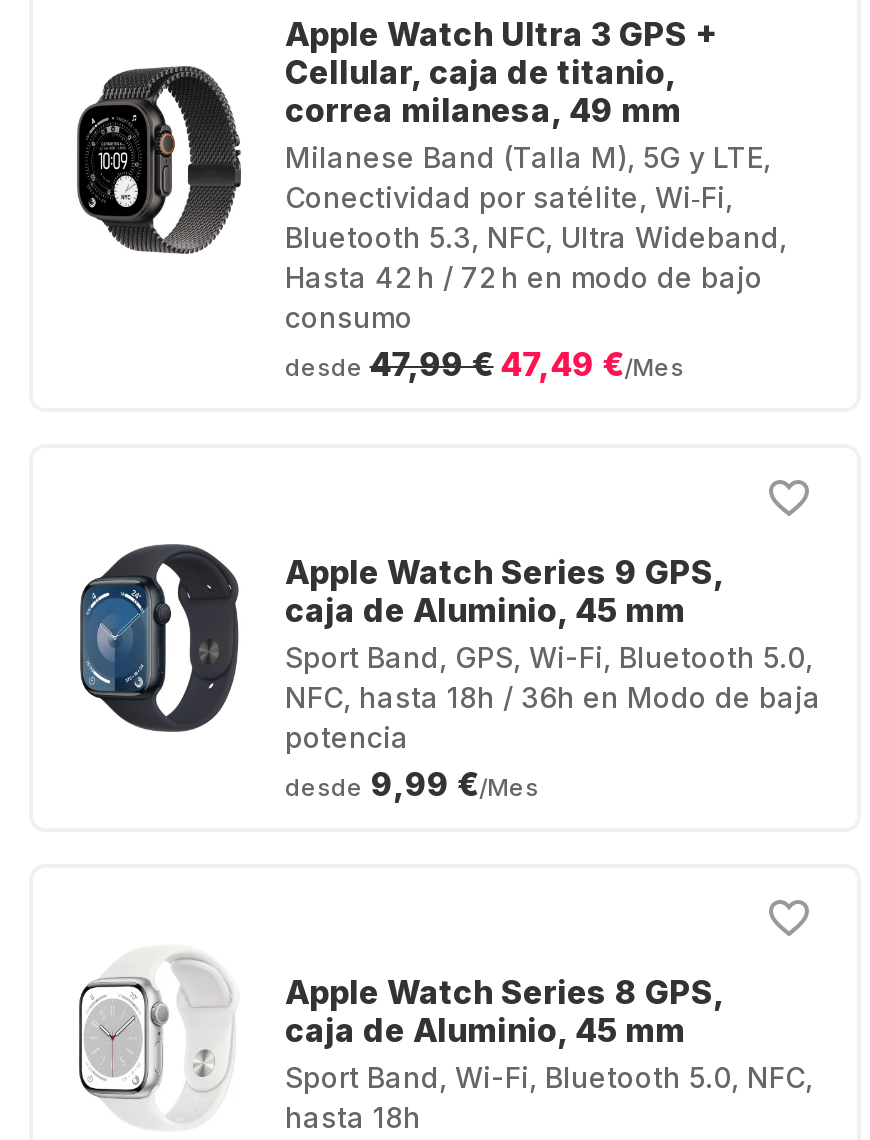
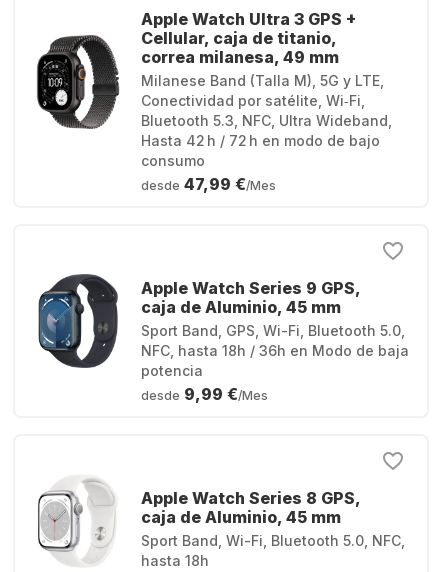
- desde 47,99 € 47,49 €/Mes
+ desde 47,99 €/Mes
